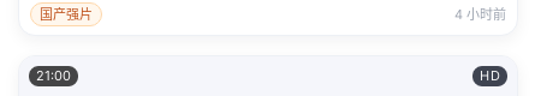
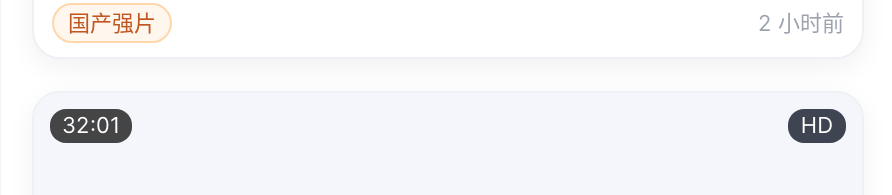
- 4 小时前
+ 2 小时前

- 21:00
+ 32:01
